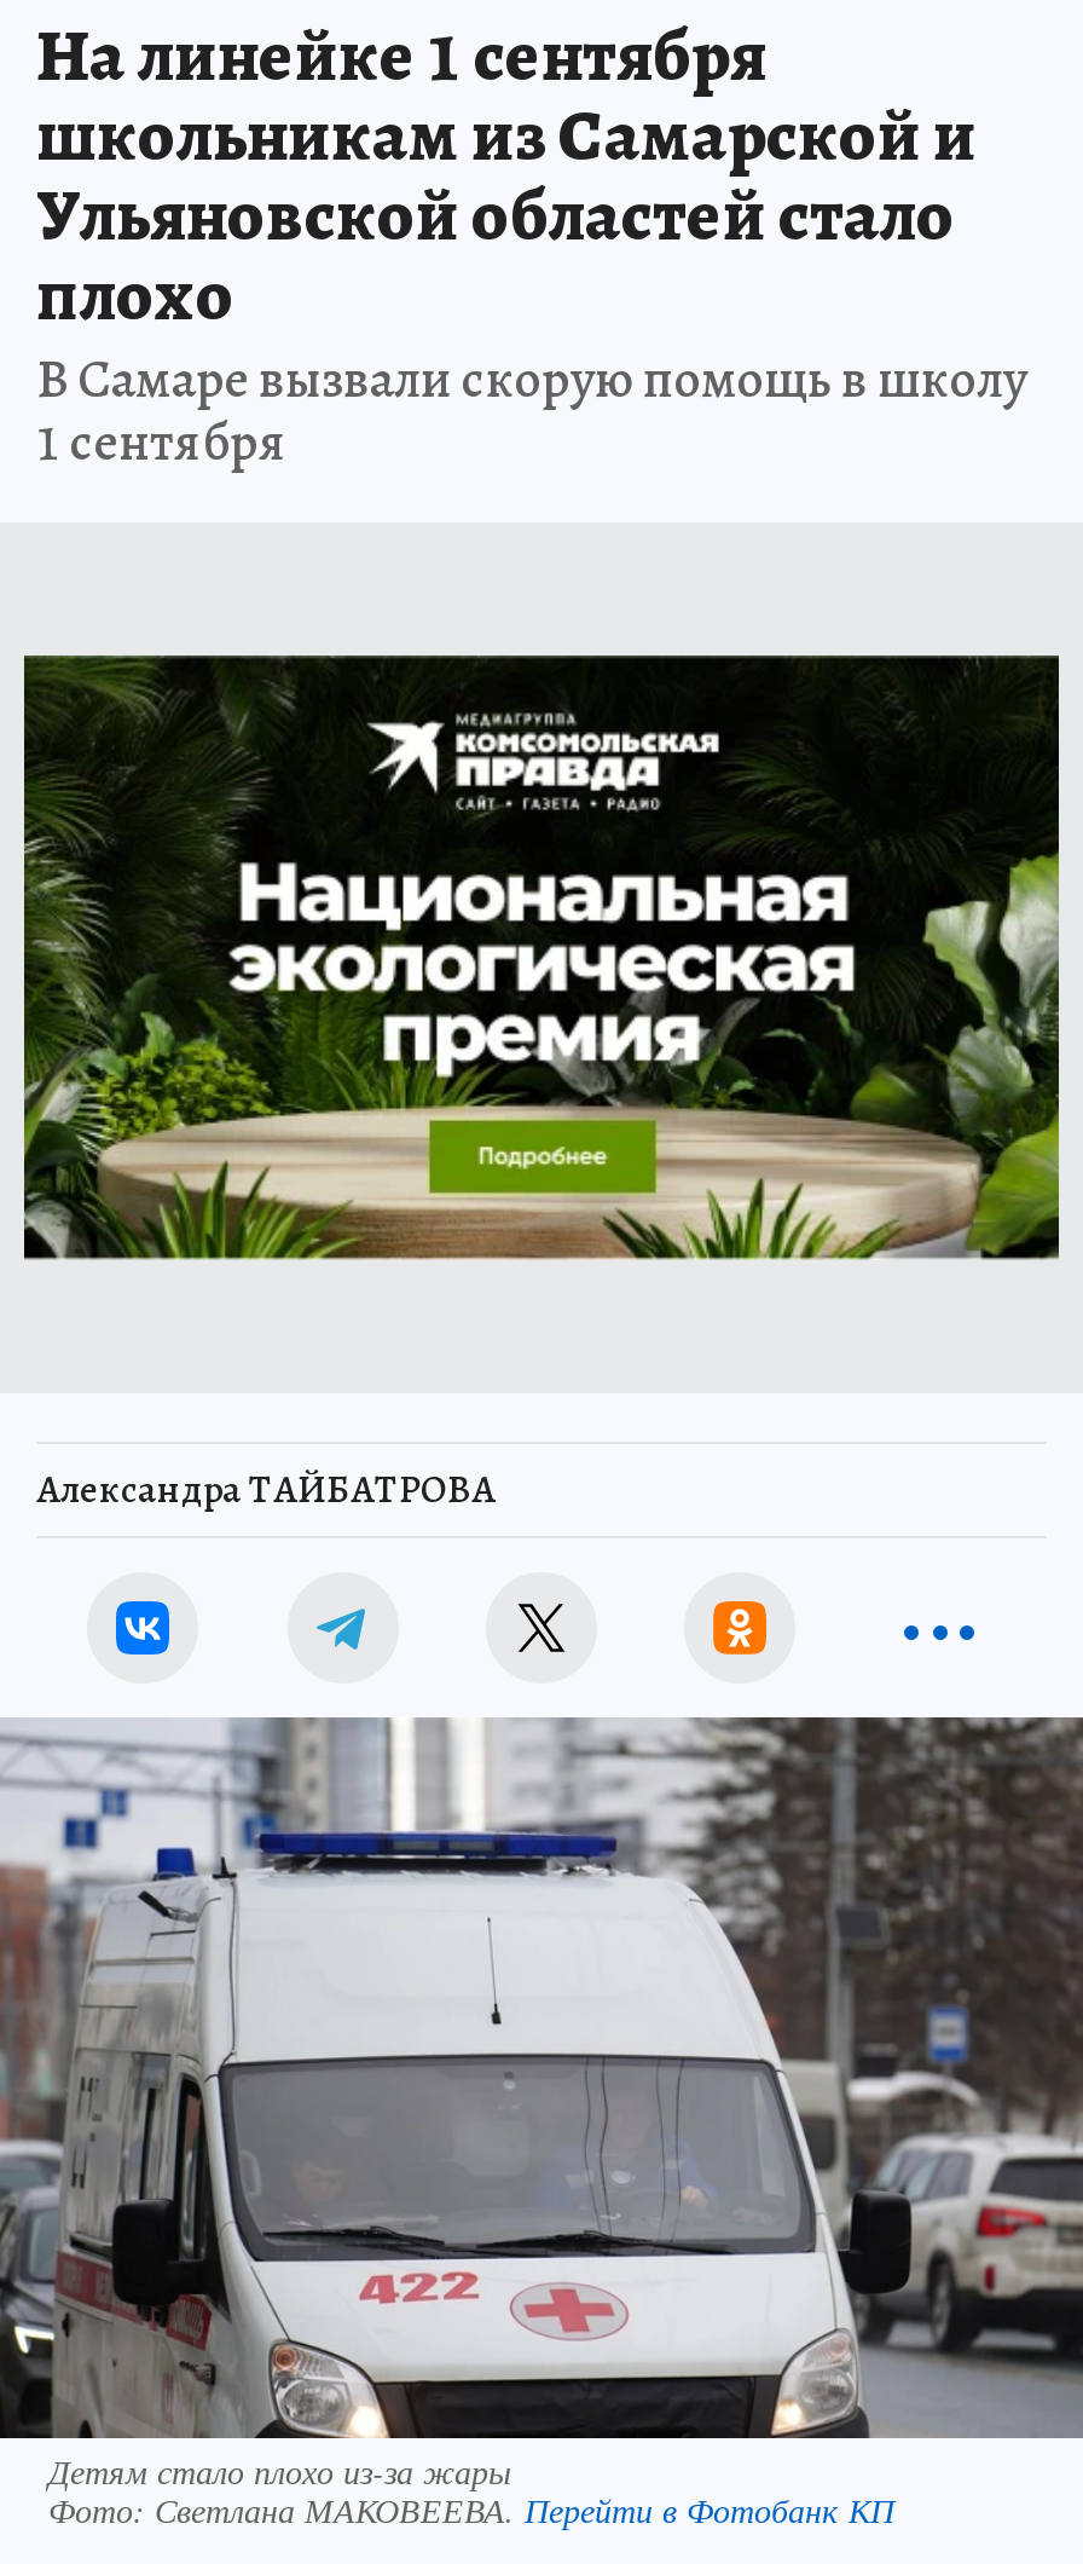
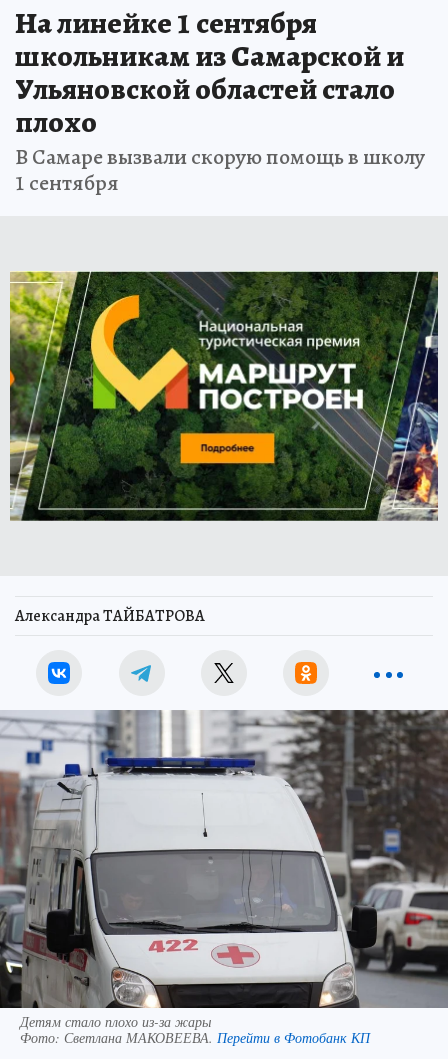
- [image]
+ [image]
